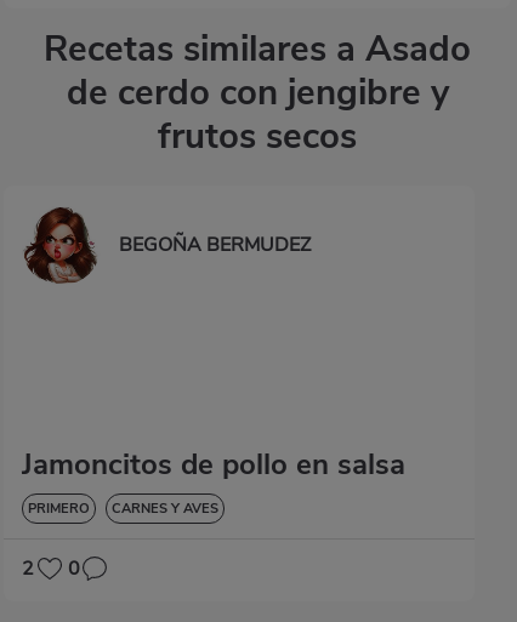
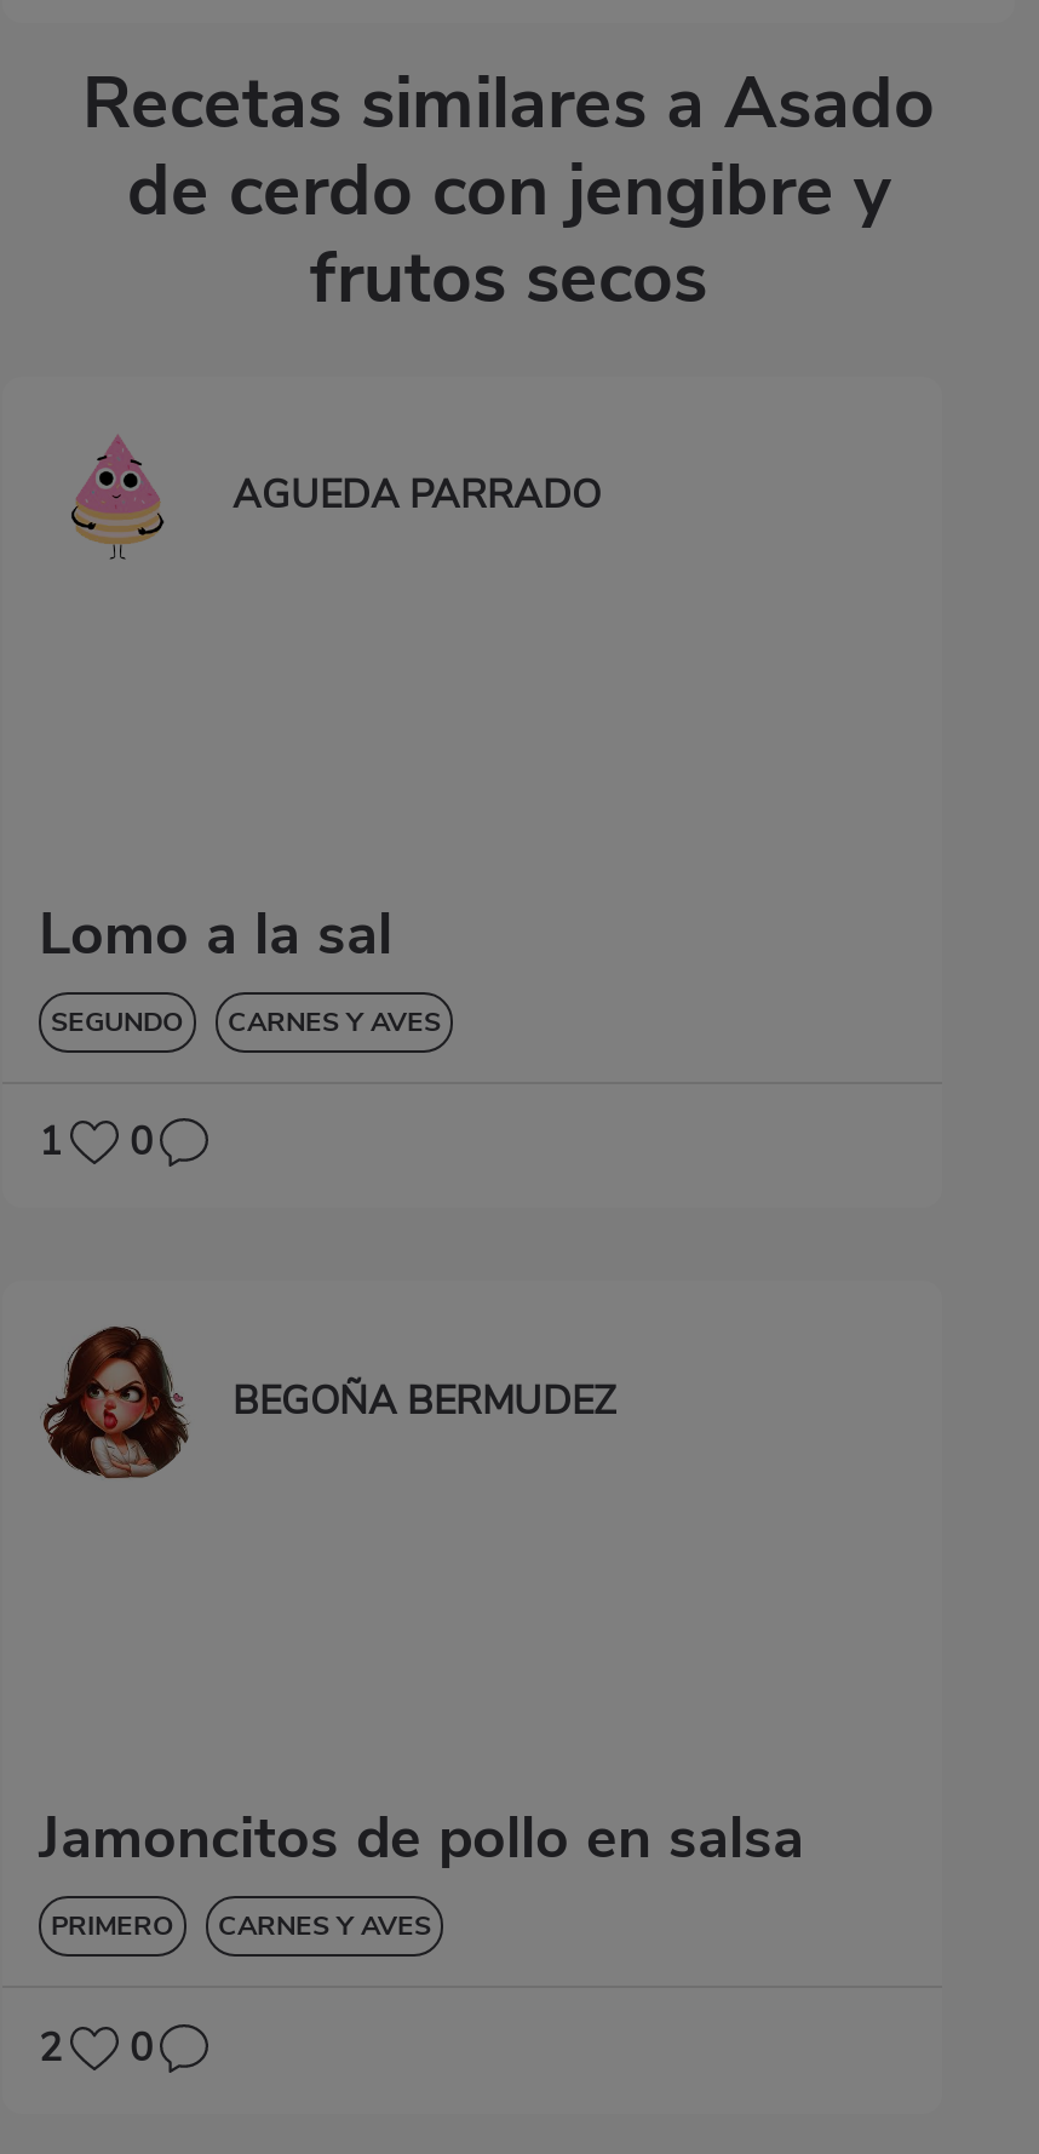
+ Lomo a la sal
+ SEGUNDO
+ CARNES Y AVES
+ 1
+ 0

+ [image]
+ AGUEDA PARRADO
